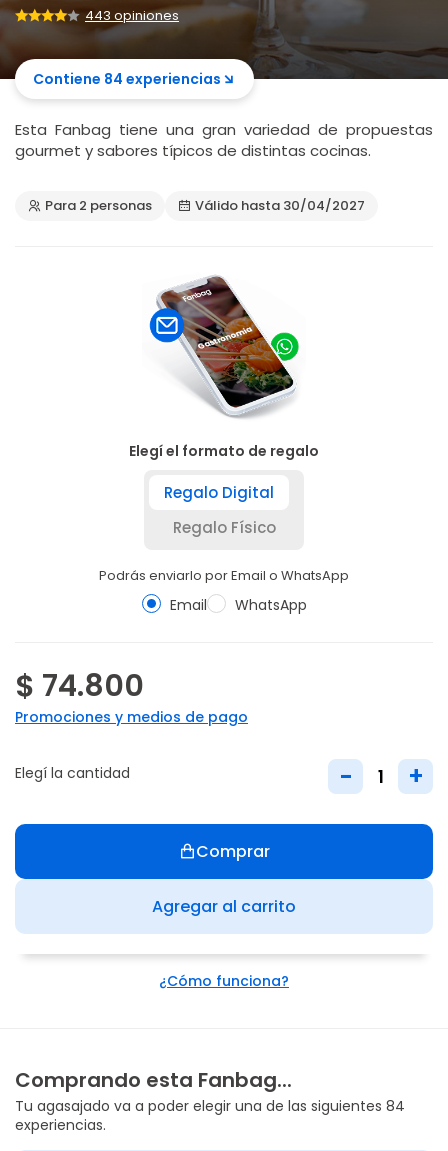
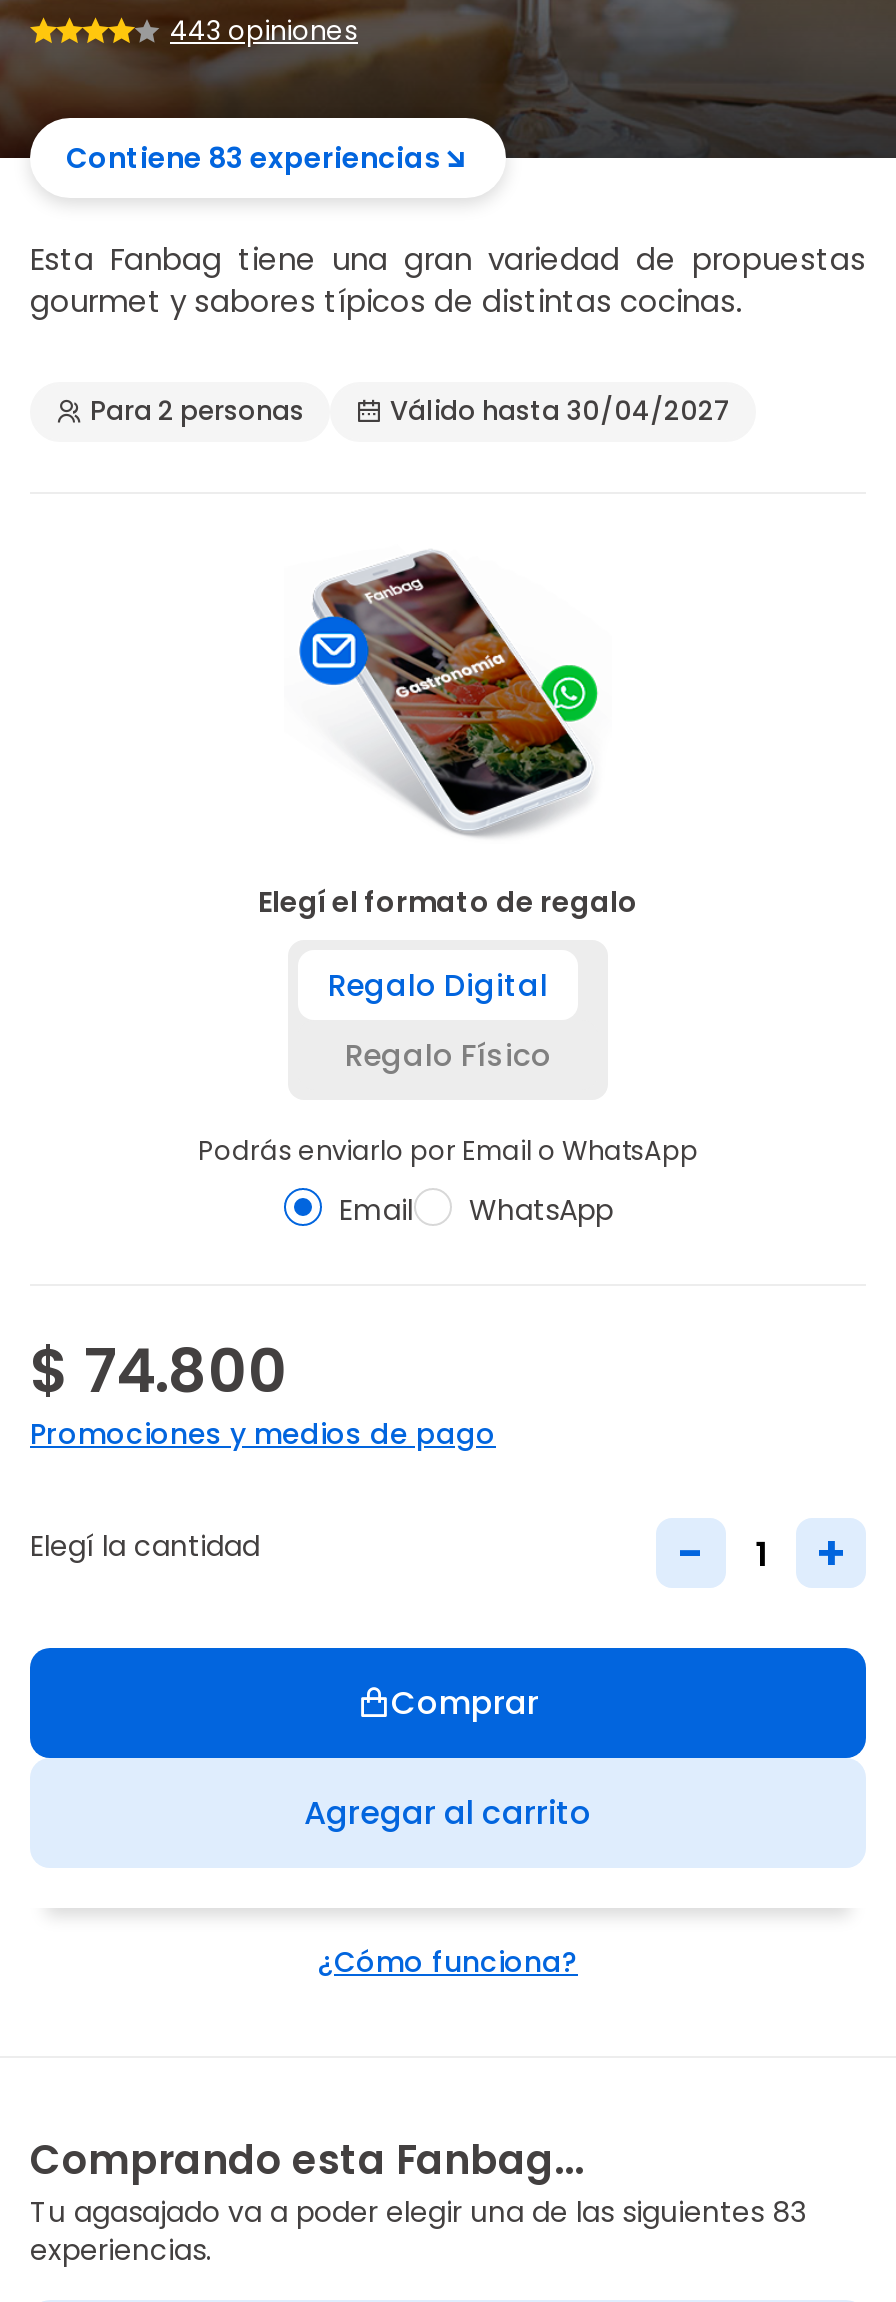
- Contiene 84 experiencias
+ Contiene 83 experiencias

- Tu agasajado va a poder elegir una de las siguientes 84
+ Tu agasajado va a poder elegir una de las siguientes 83
